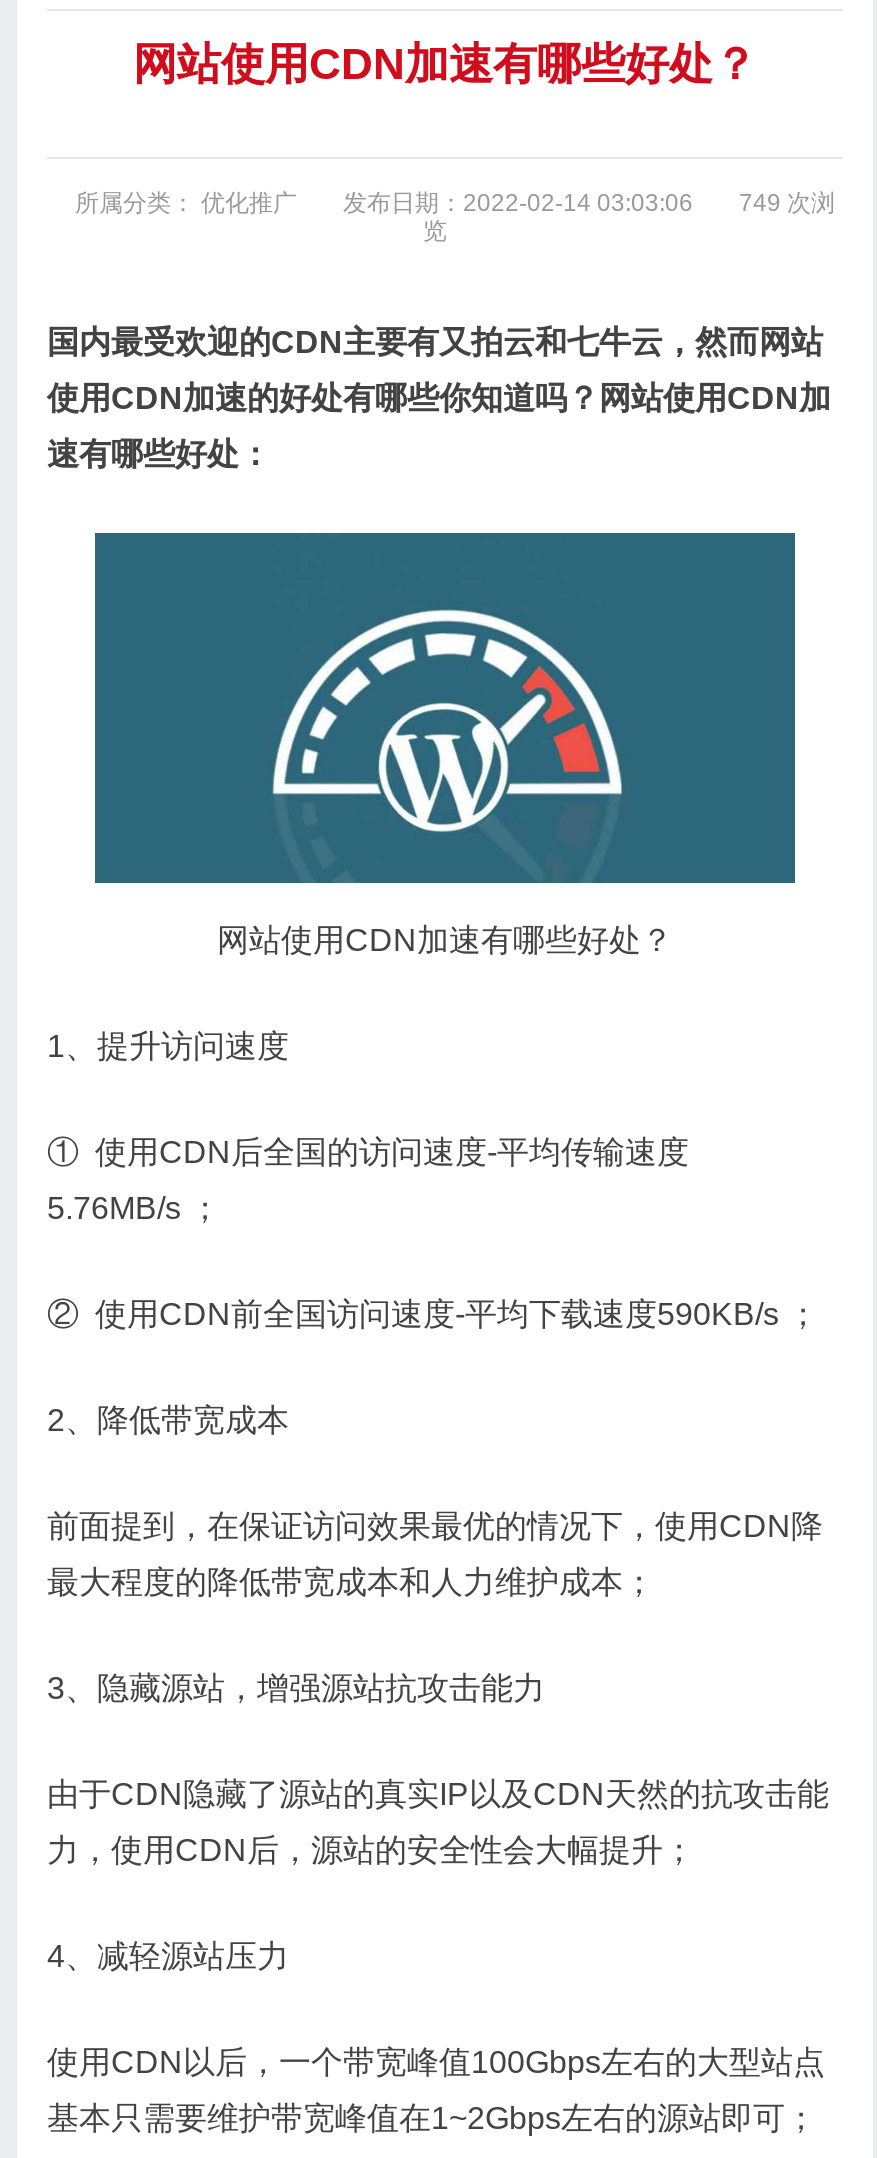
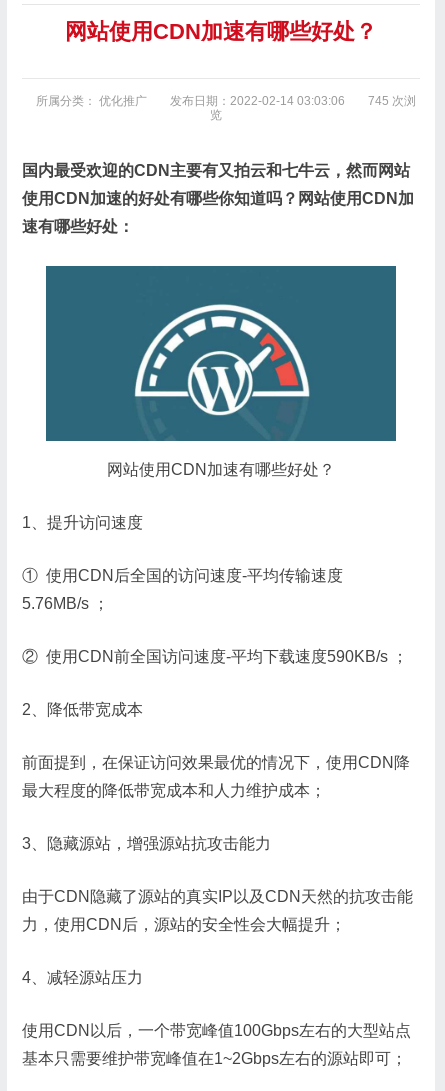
- 所属分类： 优化推广 发布日期：2022-02-14 03:03:06 749 次浏
+ 所属分类： 优化推广 发布日期：2022-02-14 03:03:06 745 次浏
